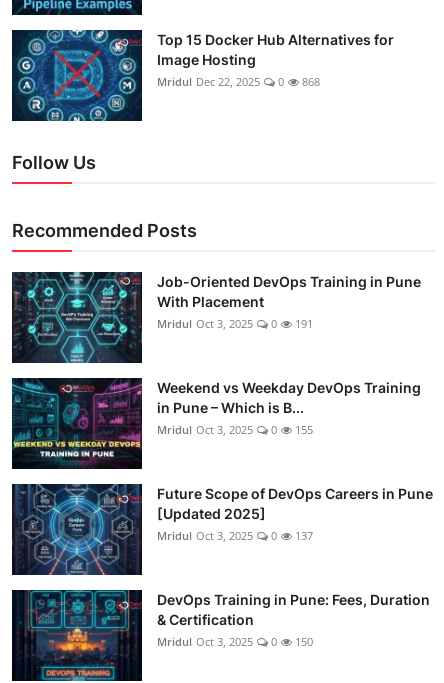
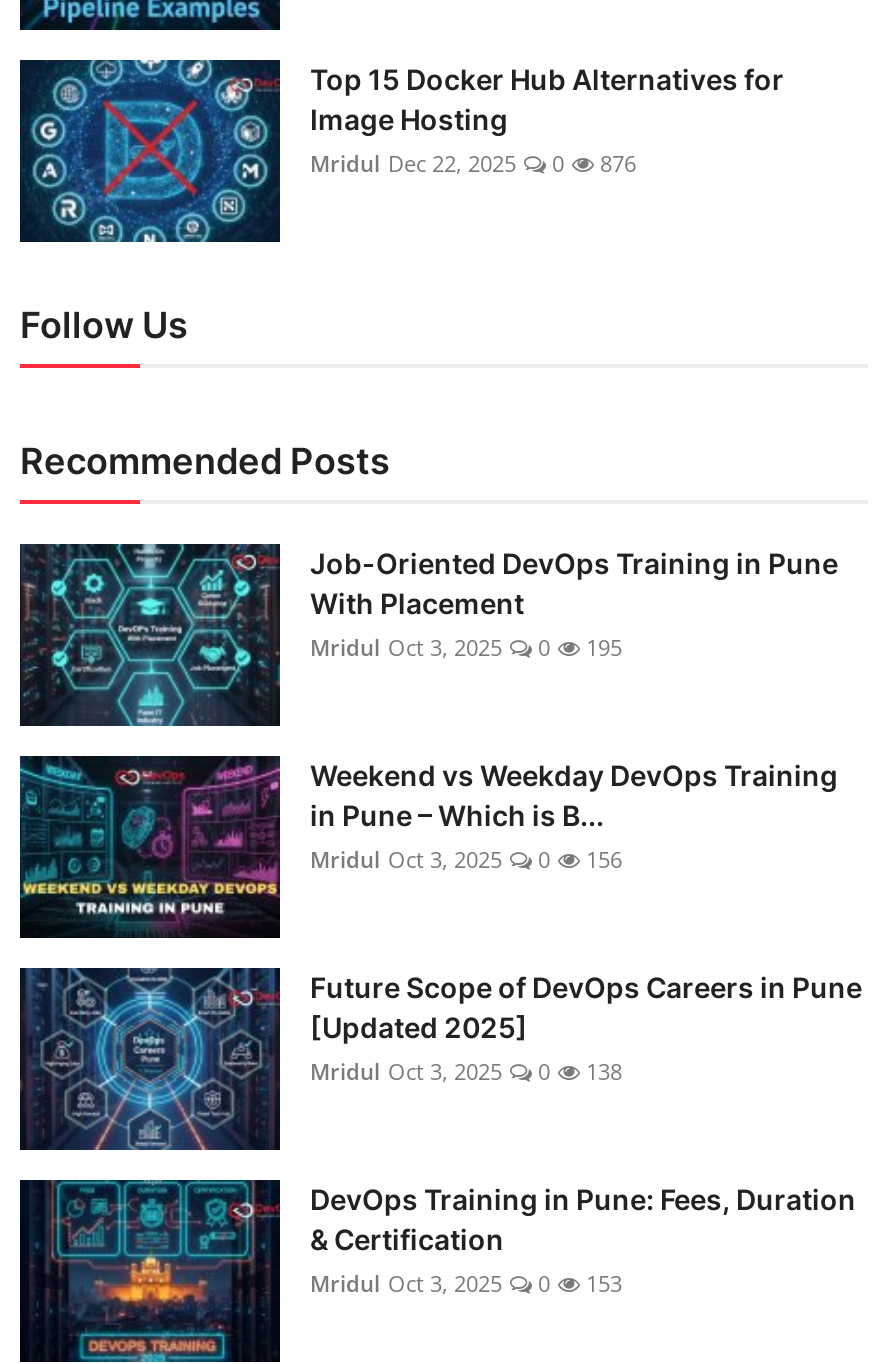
- Mridul Dec 22, 2025 0 868
+ Mridul Dec 22, 2025 0 876

- Mridul Oct 3, 2025 0 191
+ Mridul Oct 3, 2025 0 195

- Mridul Oct 3, 2025 0 155
+ Mridul Oct 3, 2025 0 156

- Mridul Oct 3, 2025 0 137
+ Mridul Oct 3, 2025 0 138

- Mridul Oct 3, 2025 0 150
+ Mridul Oct 3, 2025 0 153
